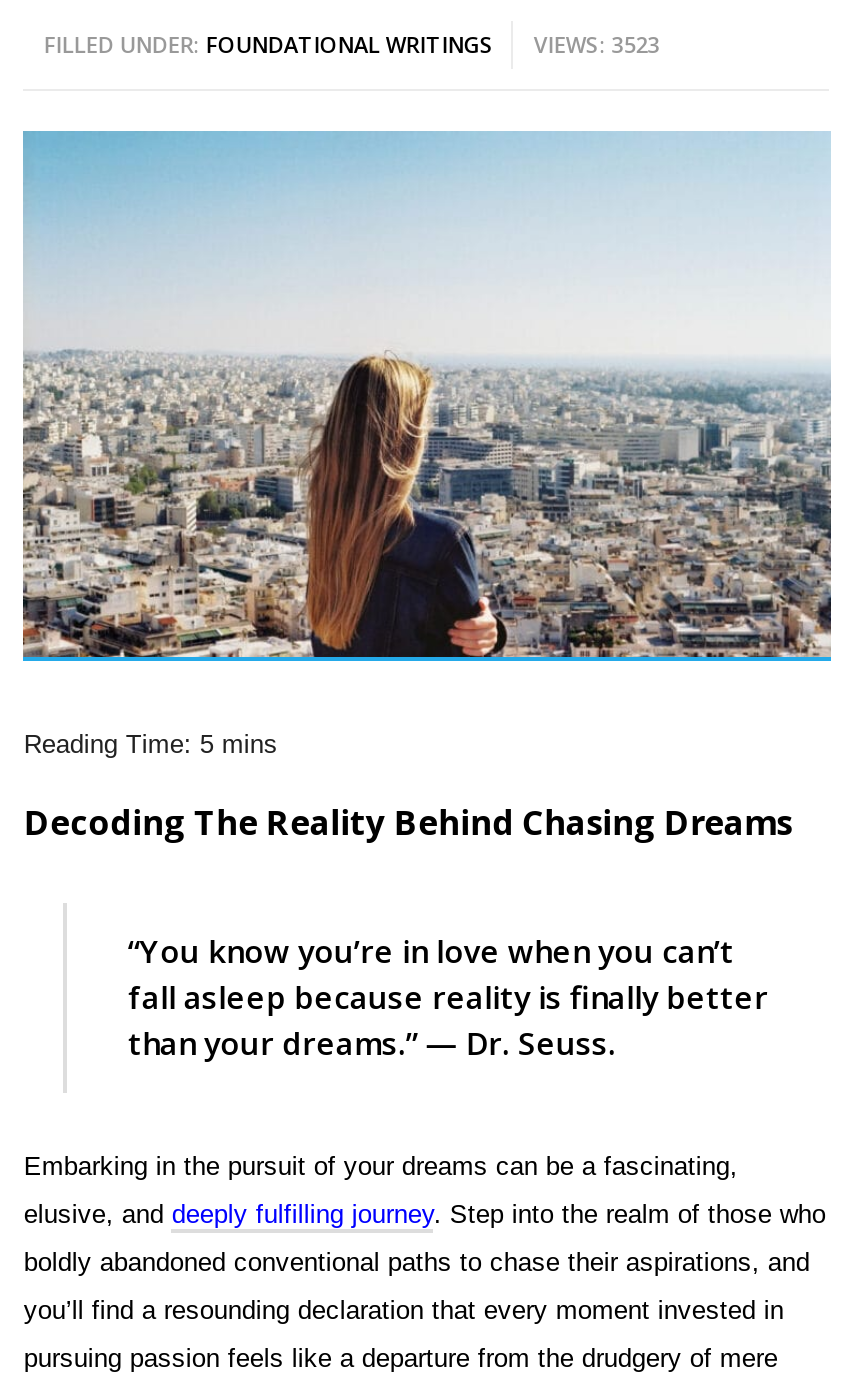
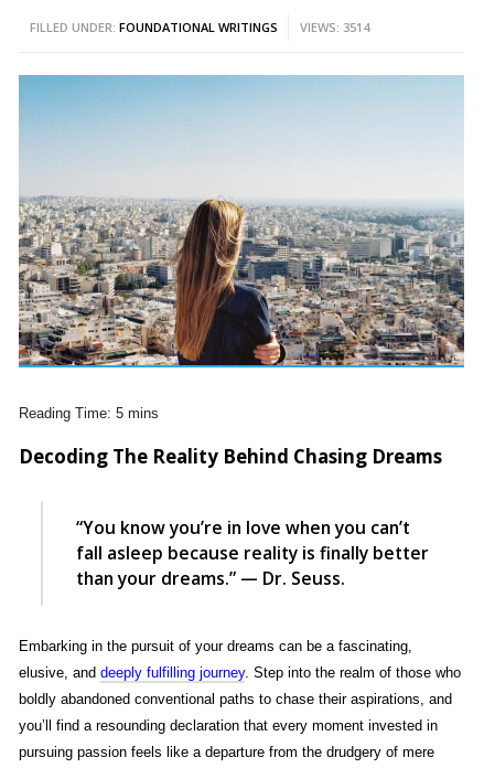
- FILLED UNDER: FOUNDATIONAL WRITINGS VIEWS: 3523
+ FILLED UNDER: FOUNDATIONAL WRITINGS VIEWS: 3514
